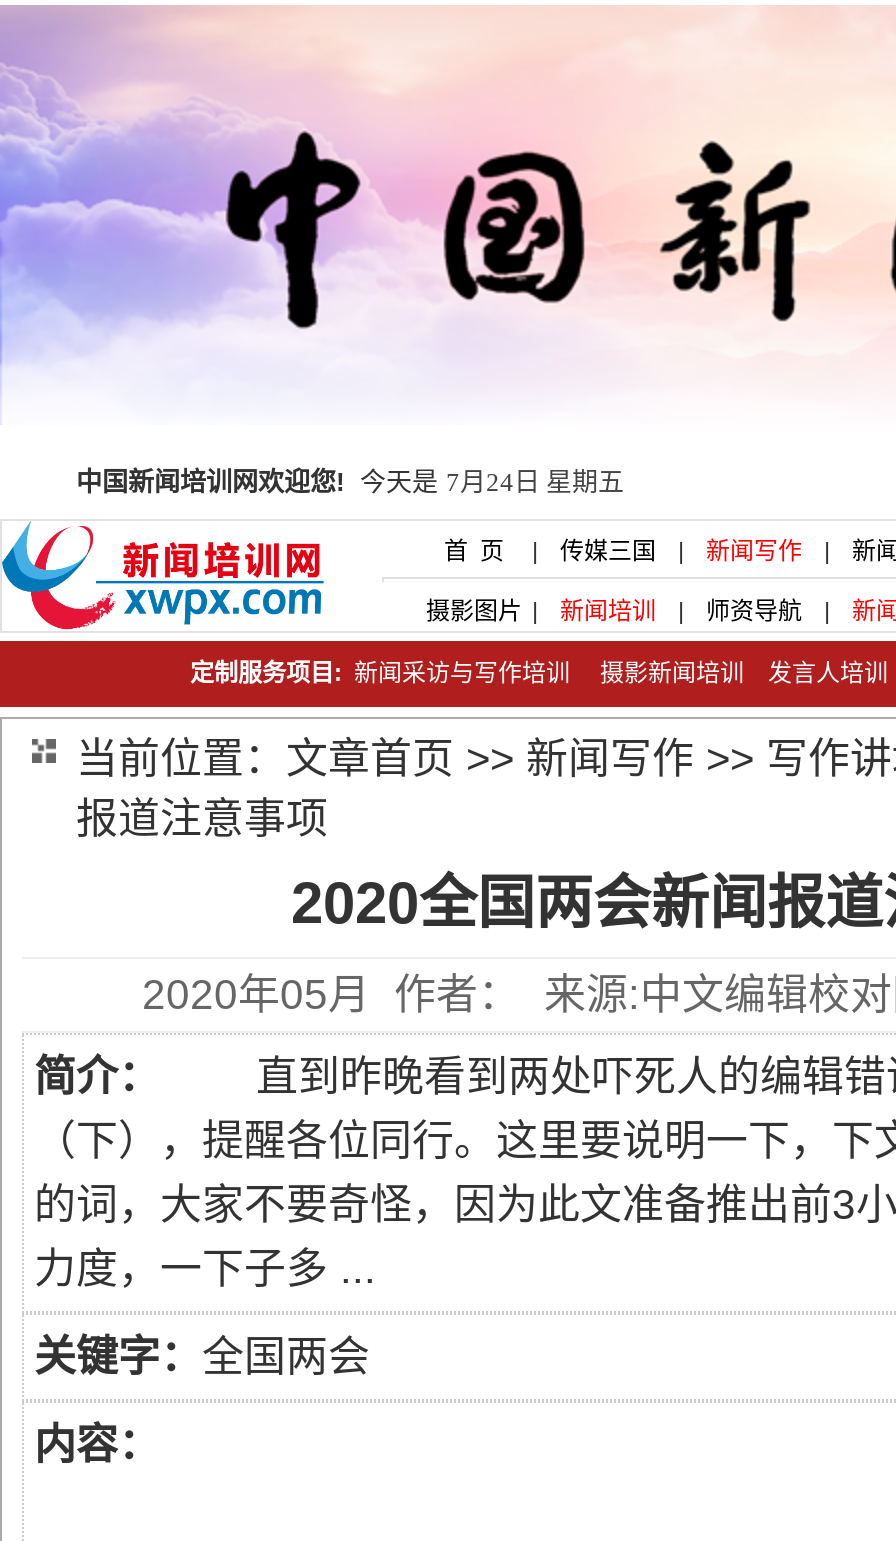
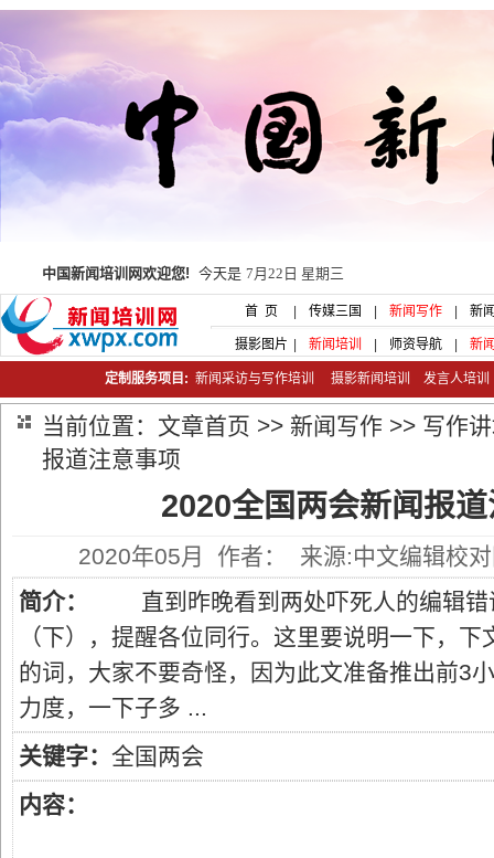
- 中国新闻培训网欢迎您!今天是7月24日 星期五
+ 中国新闻培训网欢迎您!今天是7月22日 星期三
